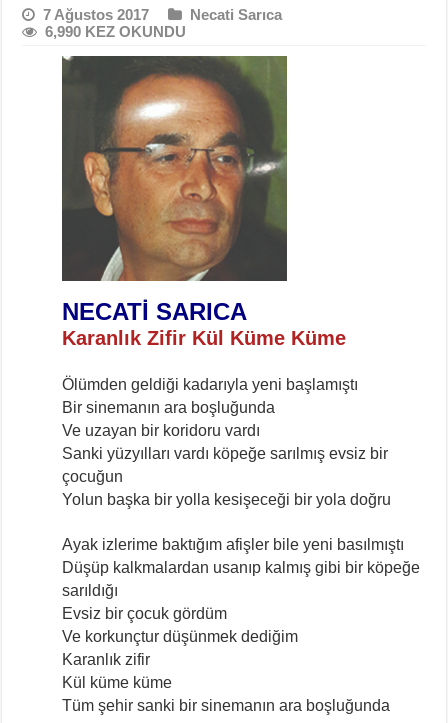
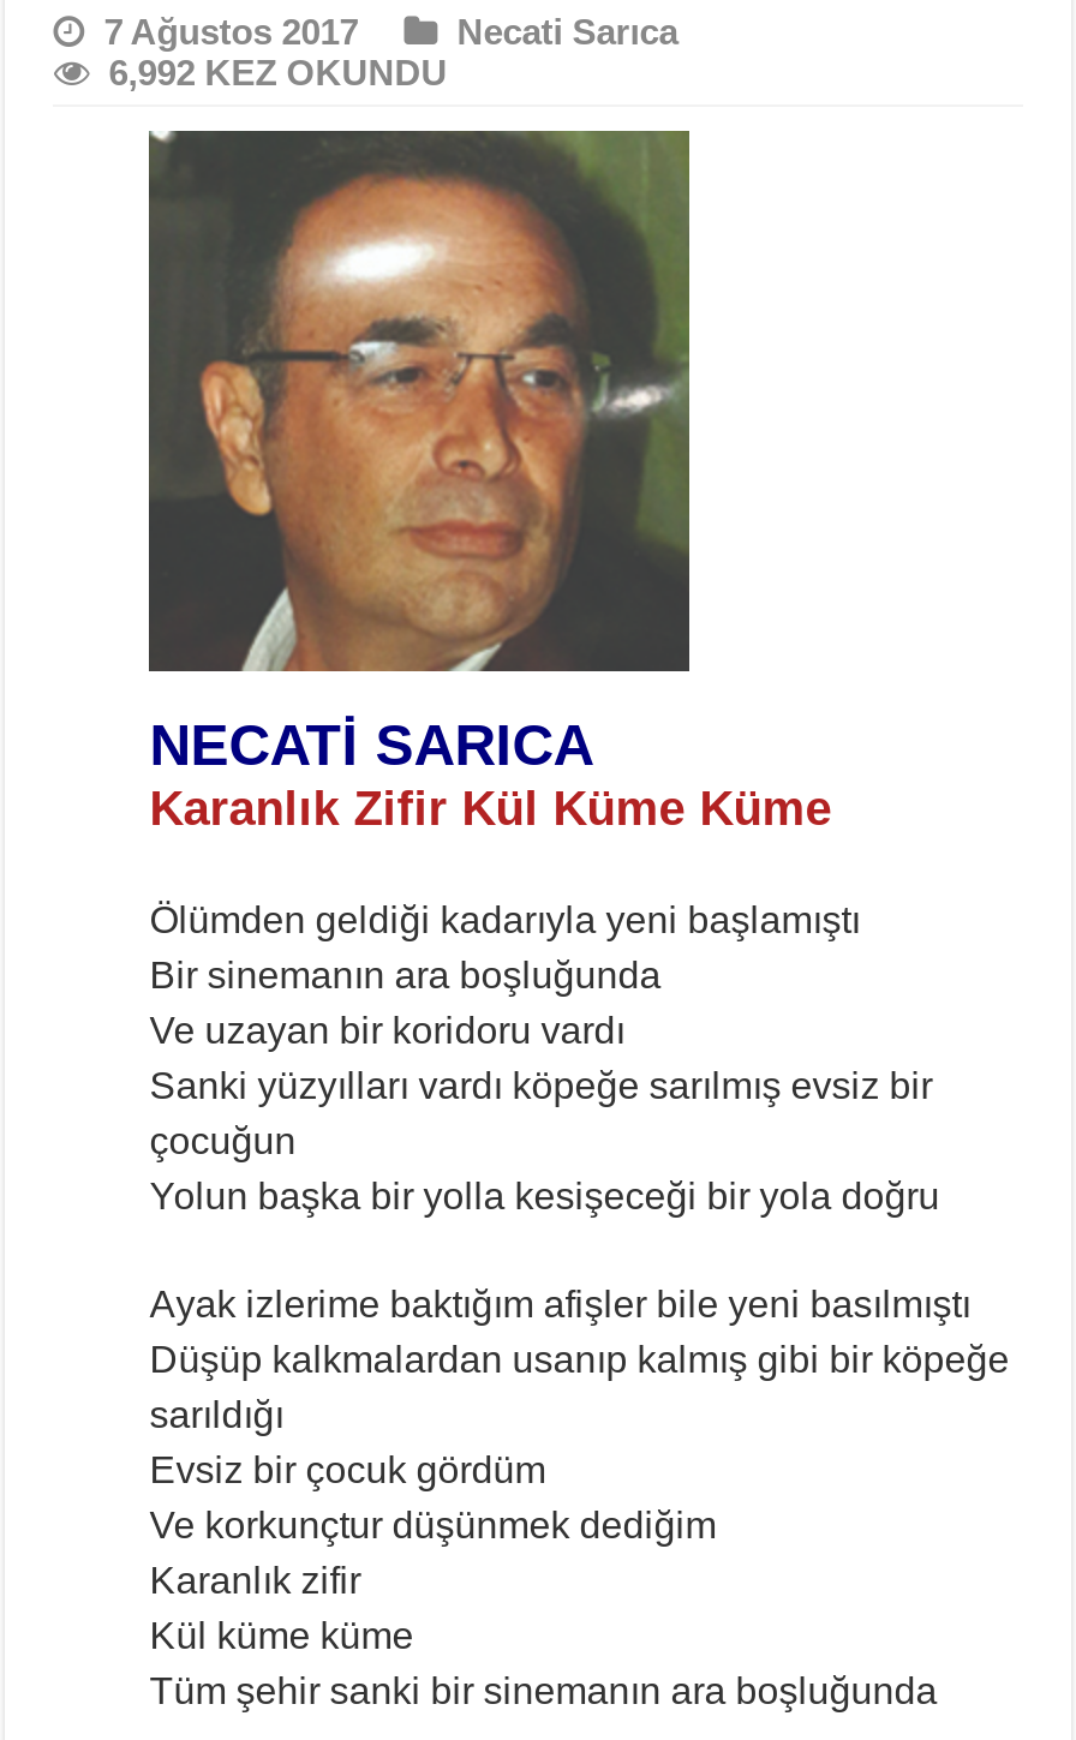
- 6,990 KEZ OKUNDU
+ 6,992 KEZ OKUNDU
